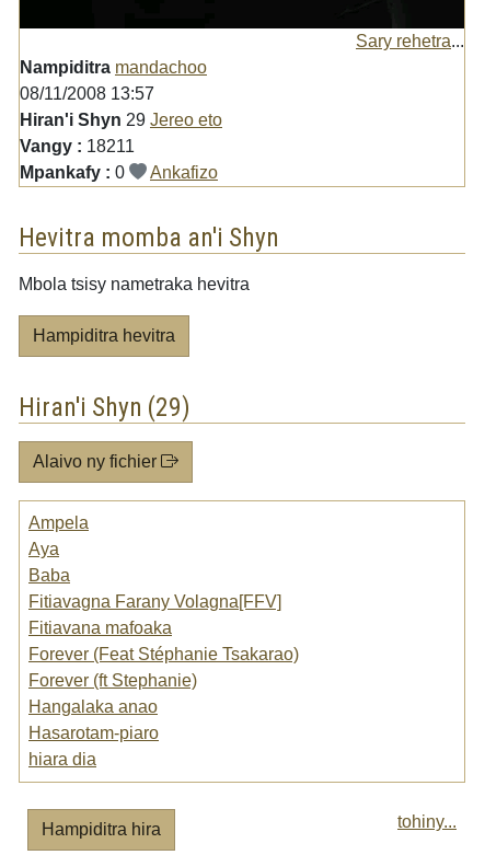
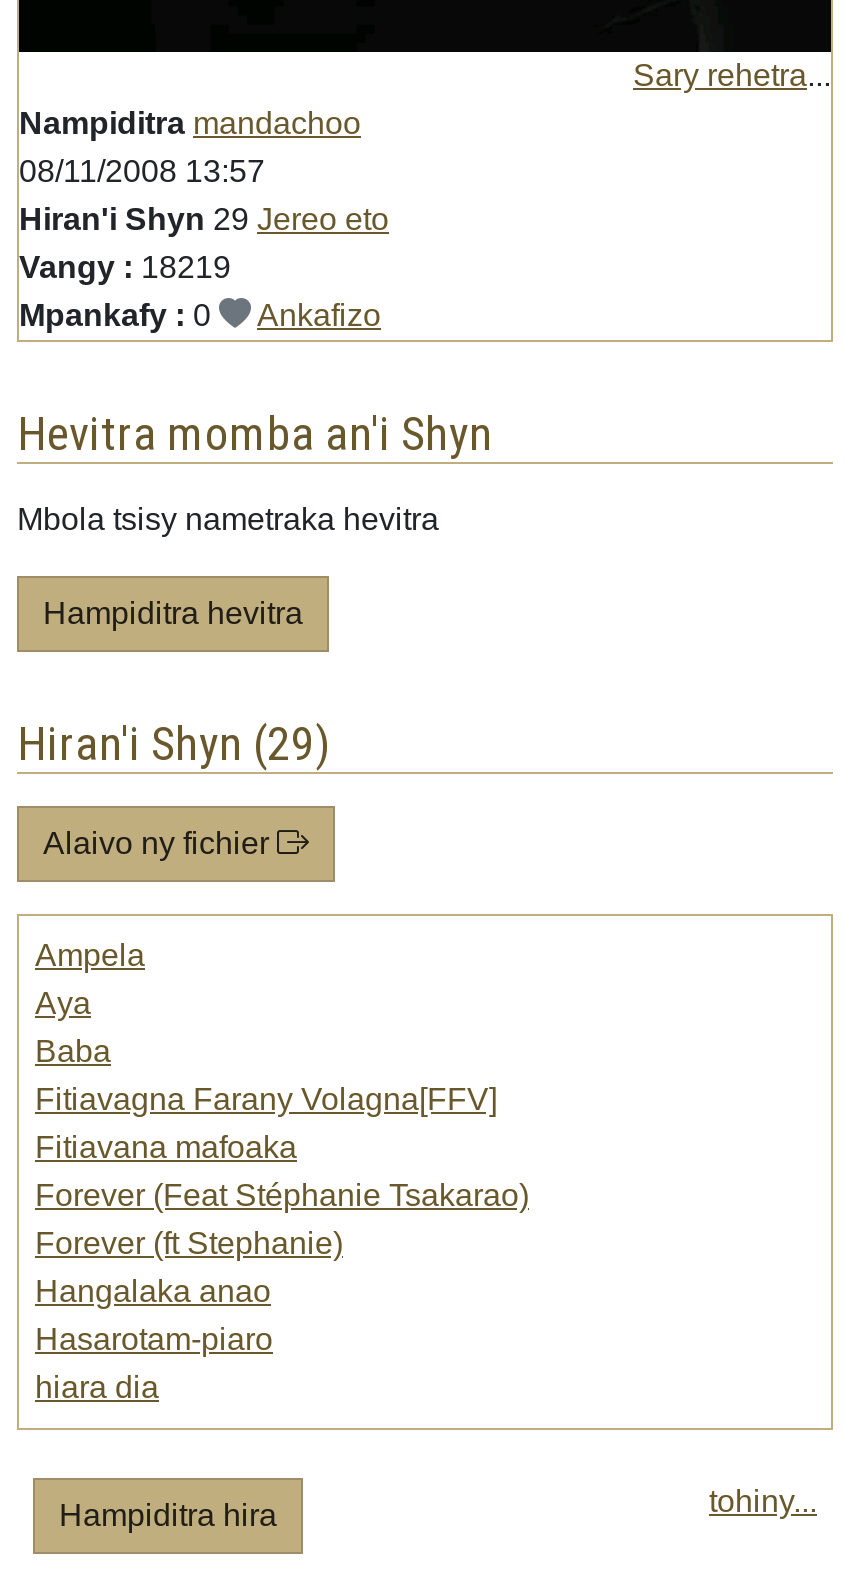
- Vangy : 18211
+ Vangy : 18219
